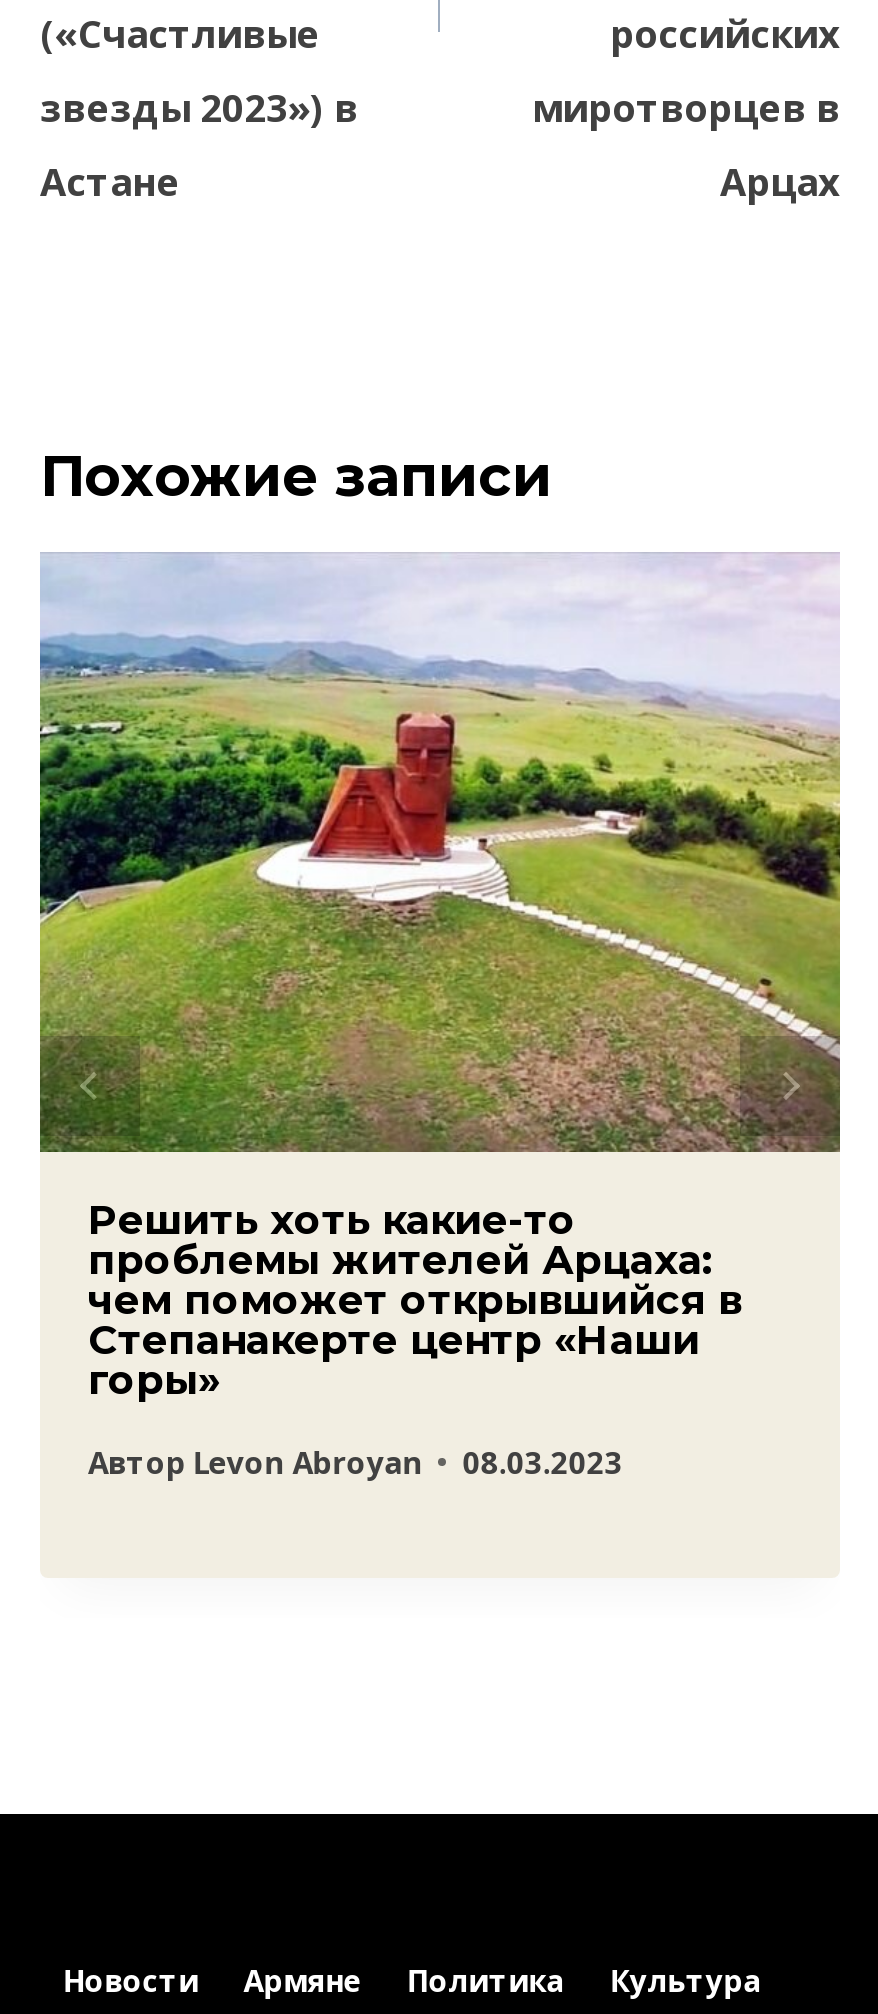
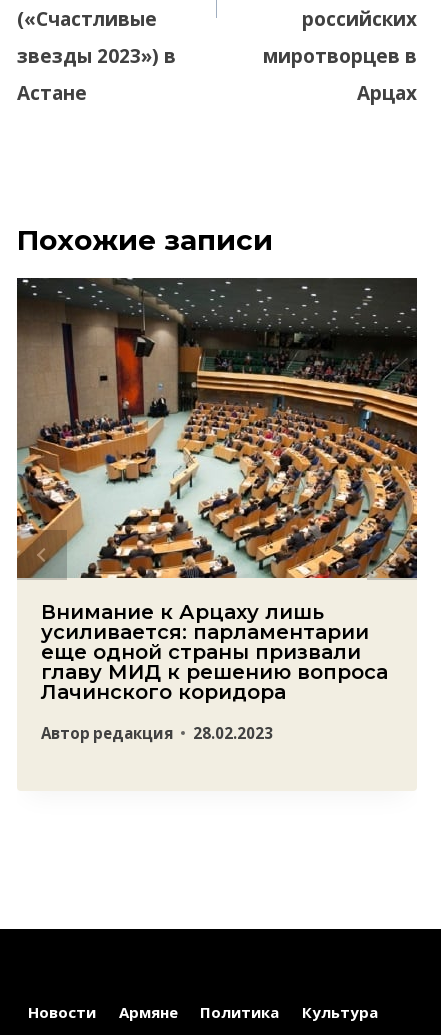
- [image]
- Решить хоть какие-то
- проблемы жителей Арцаха:
- чем поможет открывшийся в
- Степанакерте центр «Наши
- горы»
+ [image]
+ Внимание к Арцаху лишь
+ усиливается: парламентарии
+ еще одной страны призвали
+ главу МИД к решению вопроса
+ Лачинского коридора

- Автор Levon Abroyan
- 08.03.2023
+ Автор редакция
+ 28.02.2023
